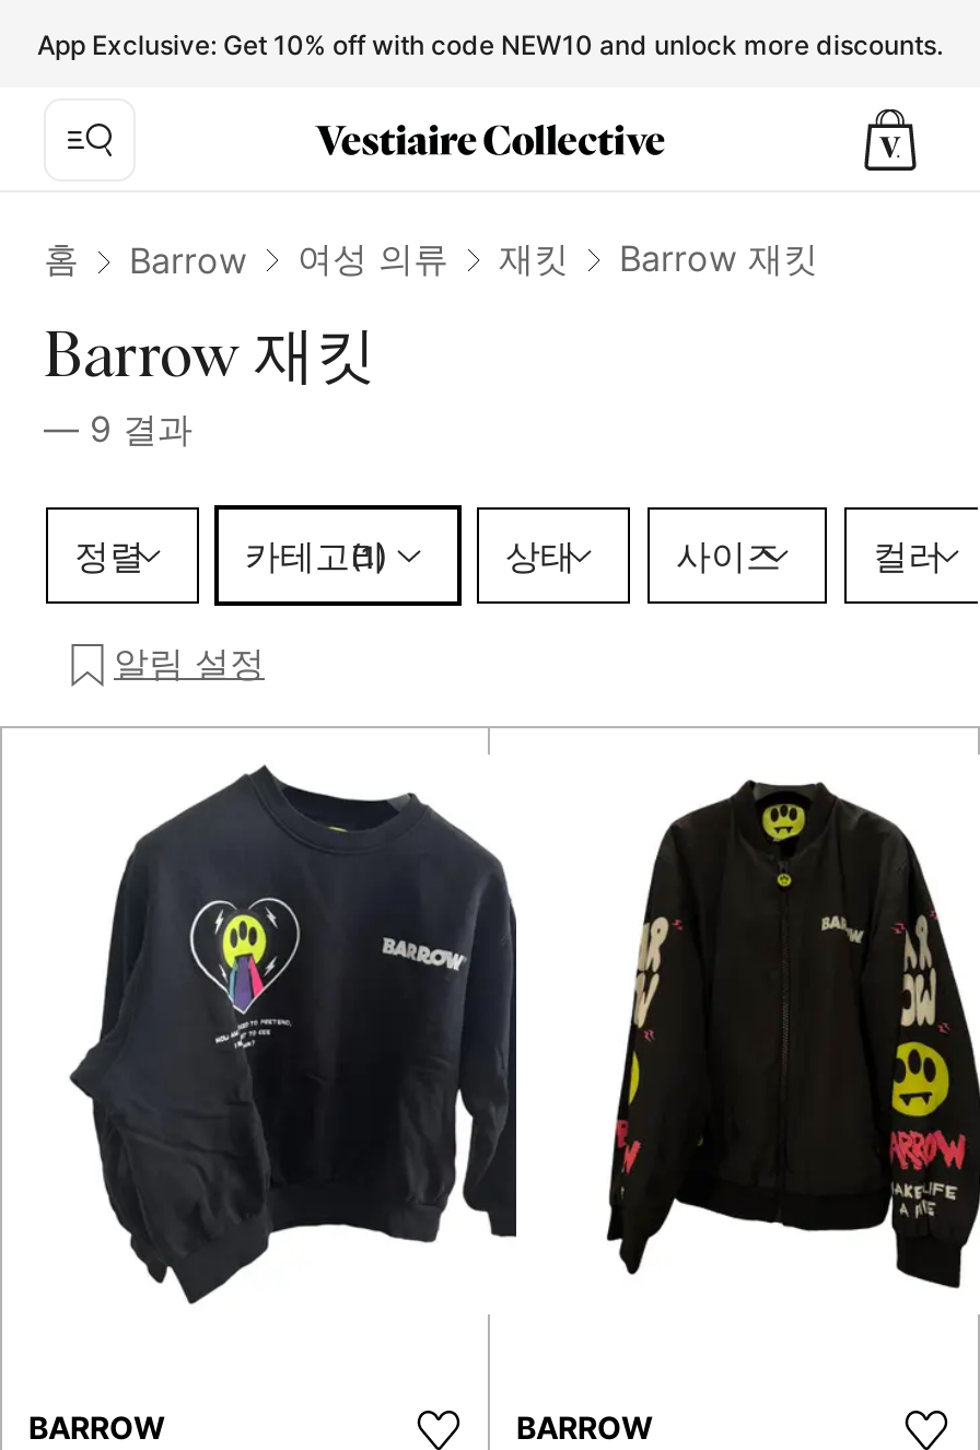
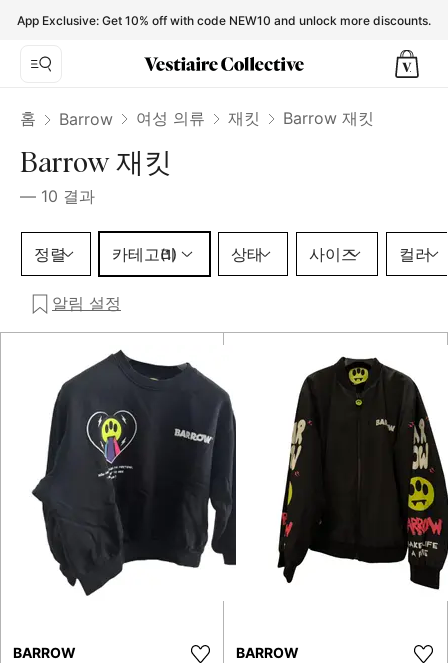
- — 9 결과
+ — 10 결과
